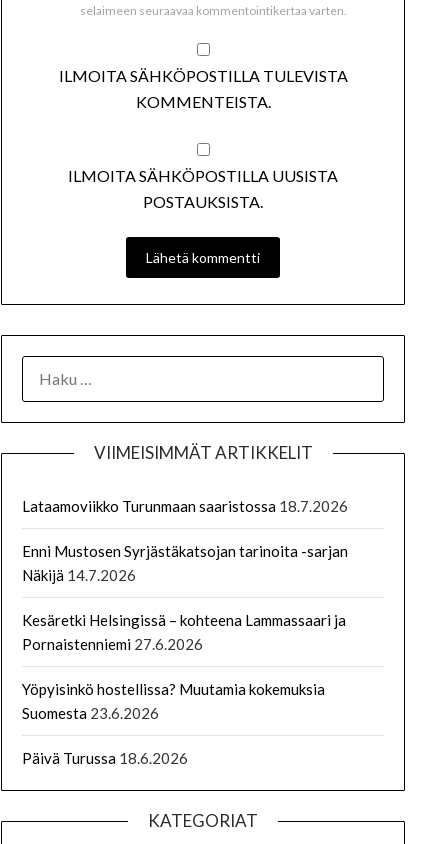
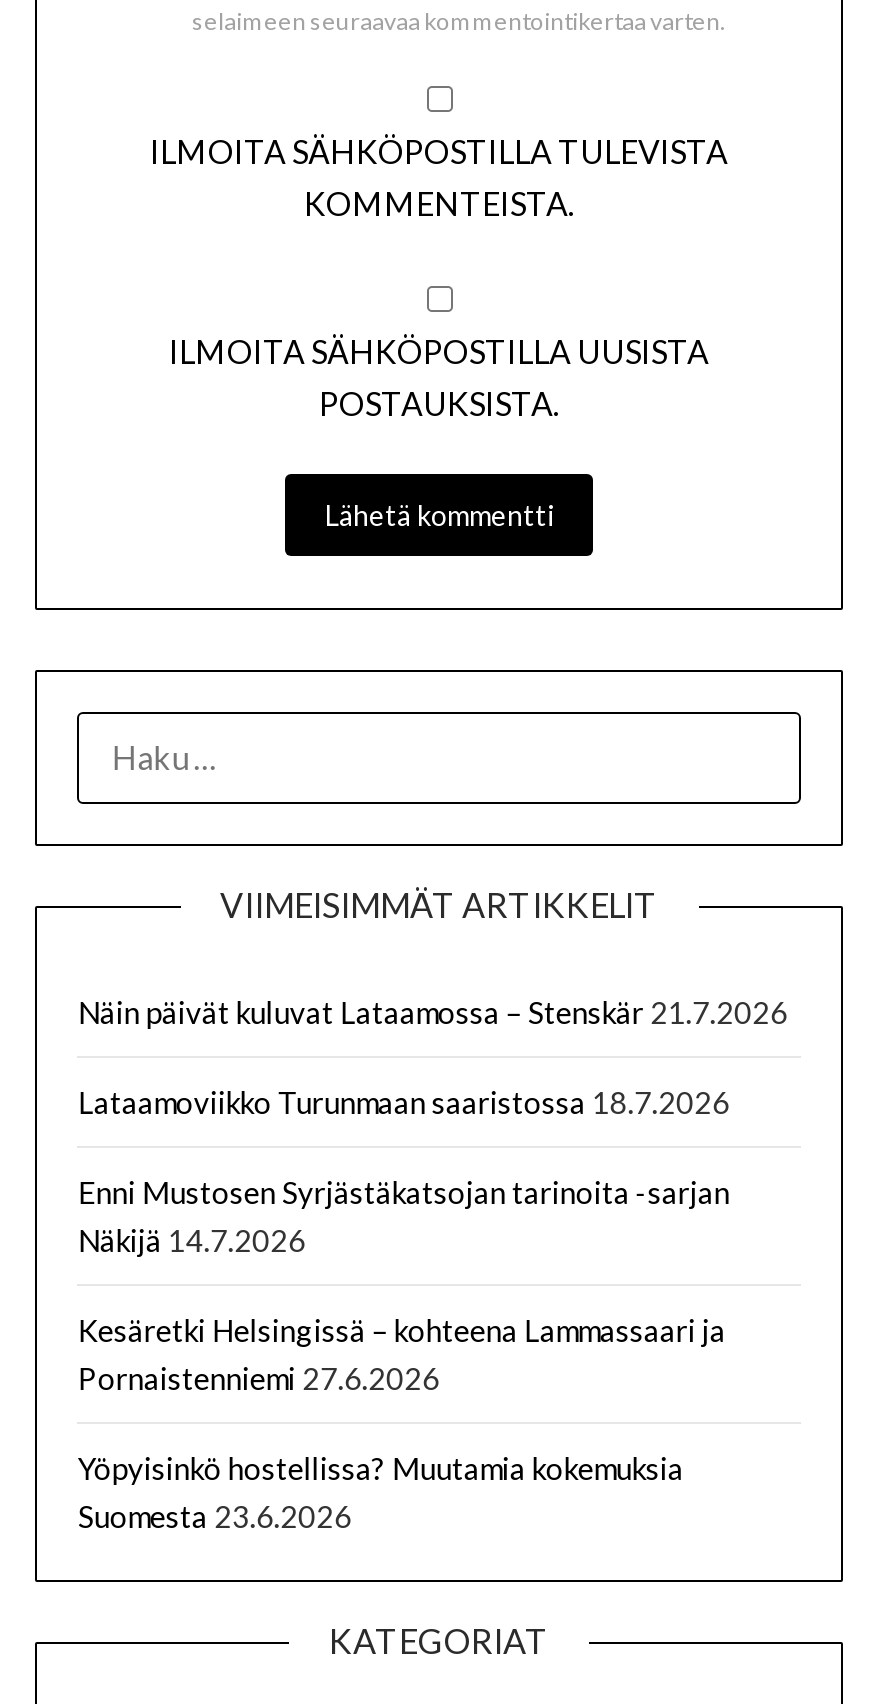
+ Näin päivät kuluvat Lataamossa – Stenskär 21.7.2026

moved down: Lataamoviikko Turunmaan saaristossa 18.7.2026 | Enni Mustosen Syrjästäkatsojan tarinoita -sarjan | Näkijä 14.7.2026 | Kesäretki Helsingissä – kohteena Lammassaari ja | Pornaistenniemi 27.6.2026 | Yöpyisinkö hostellissa? Muutamia kokemuksia | Suomesta 23.6.2026

- Päivä Turussa 18.6.2026
